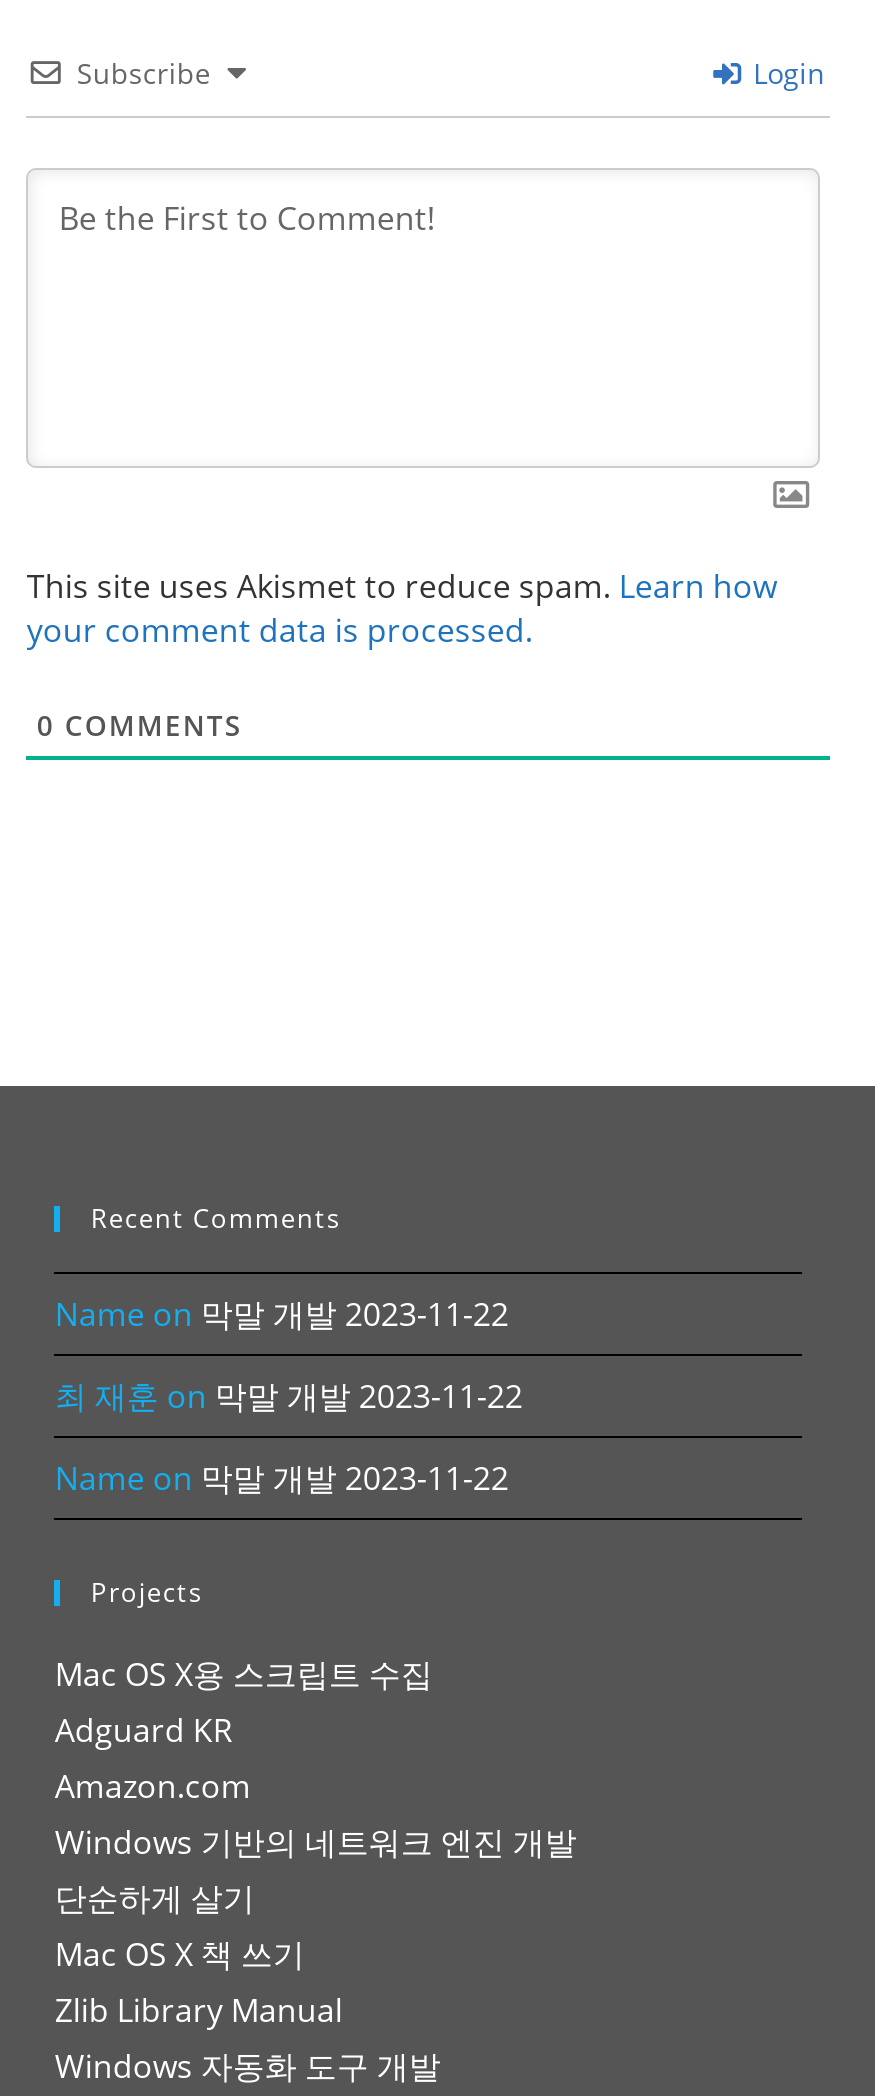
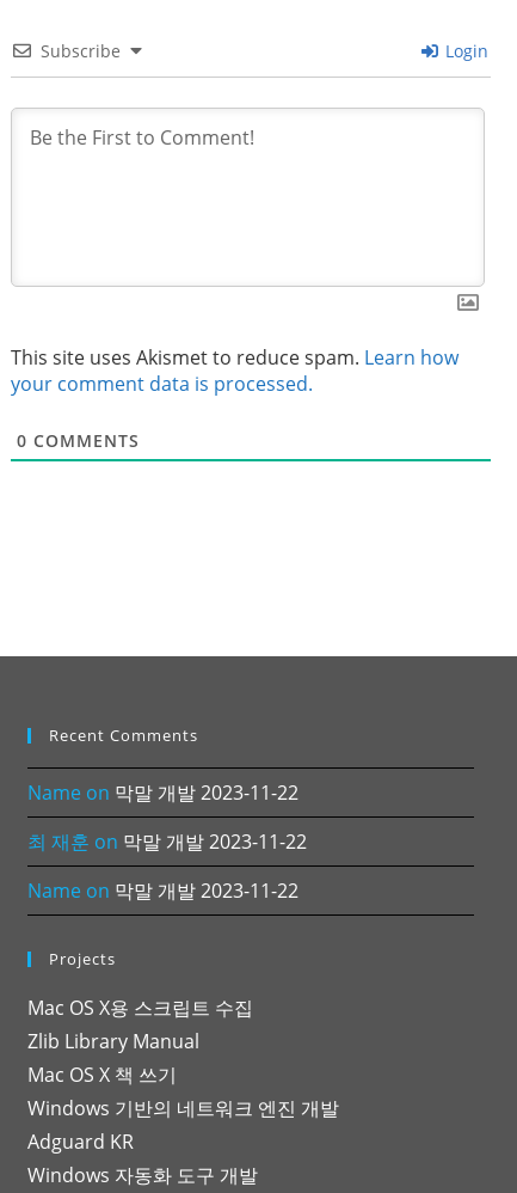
moved down: Mac OS X 책 쓰기 | Windows 기반의 네트워크 엔진 개발 | Adguard KR

- Amazon.com
- 단순하게 살기

moved up: Zlib Library Manual
